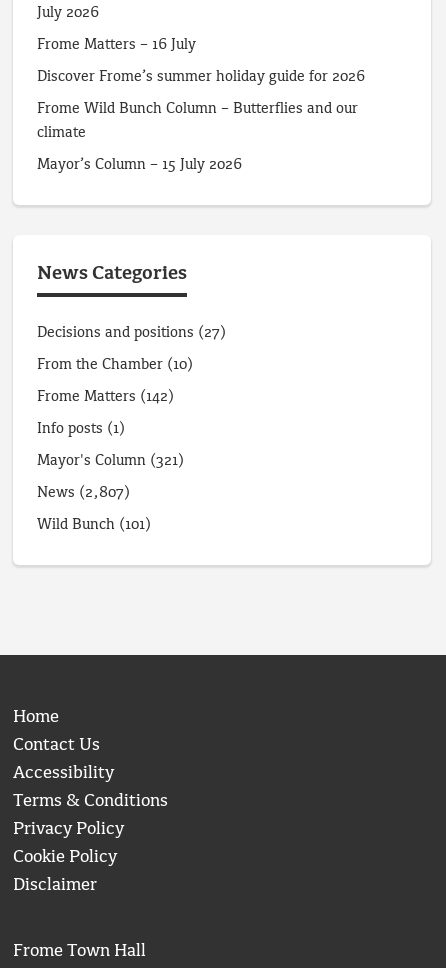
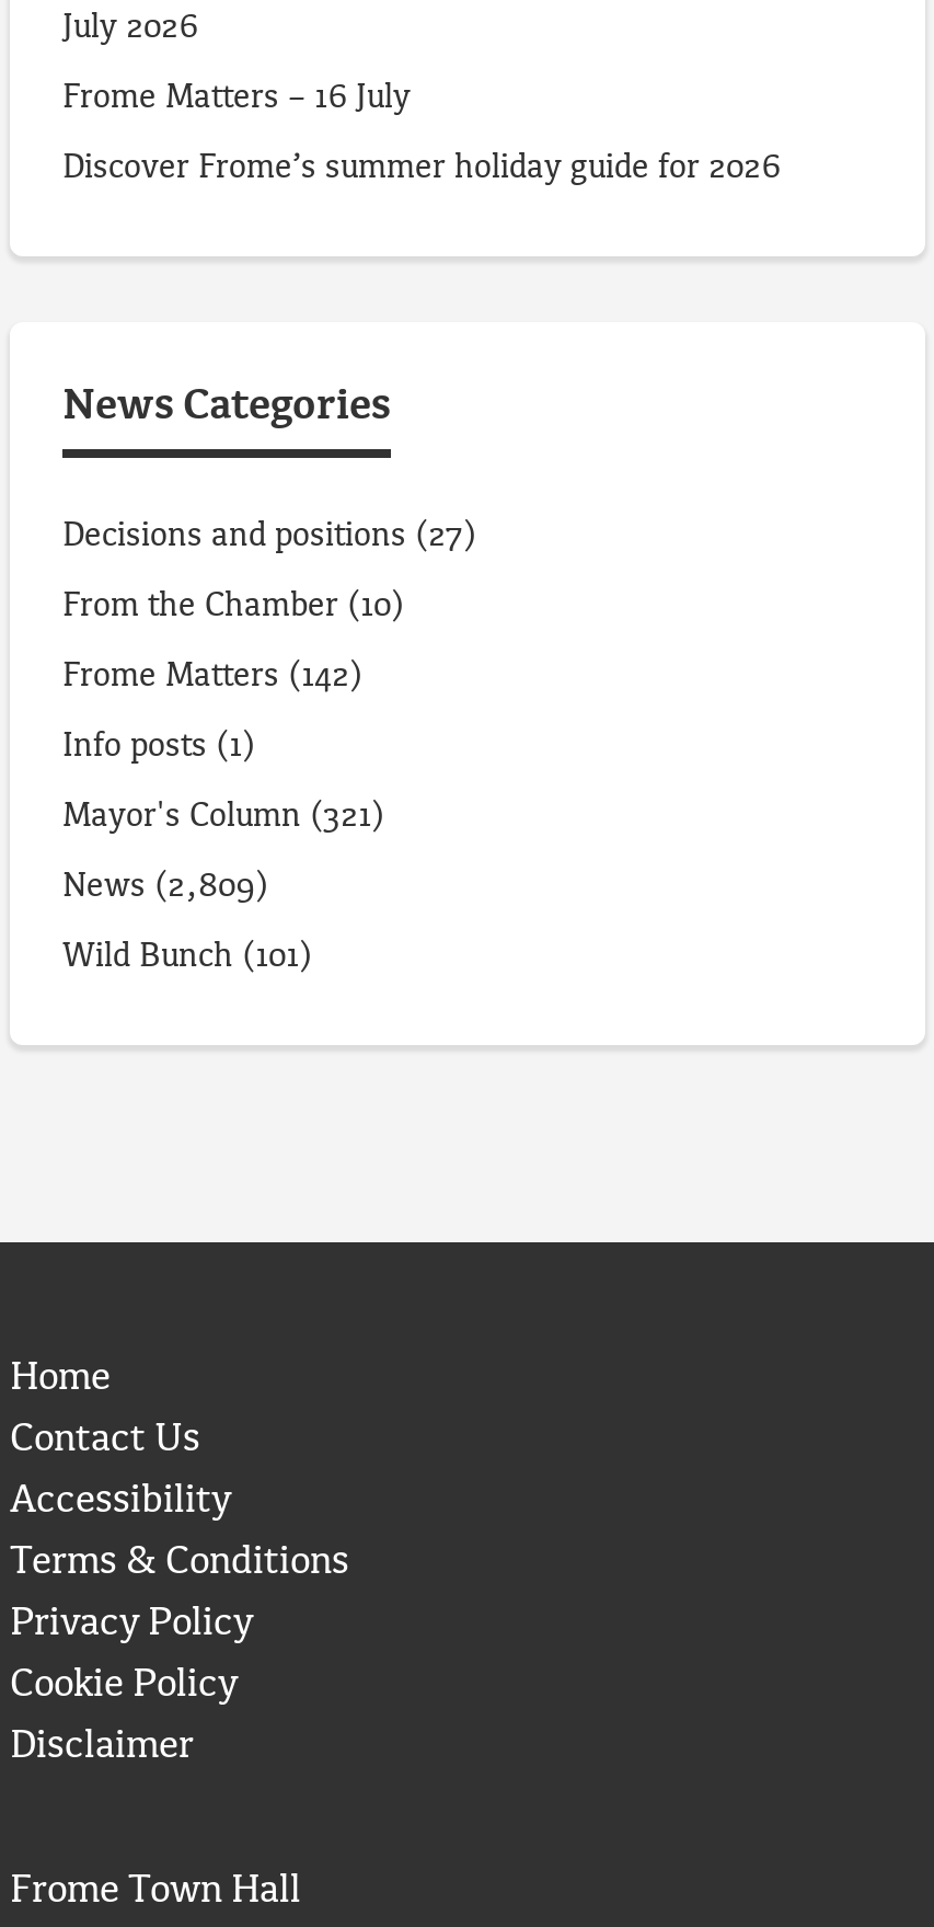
- Frome Wild Bunch Column – Butterflies and our
- climate
- Mayor’s Column – 15 July 2026

- News (2,807)
+ News (2,809)
